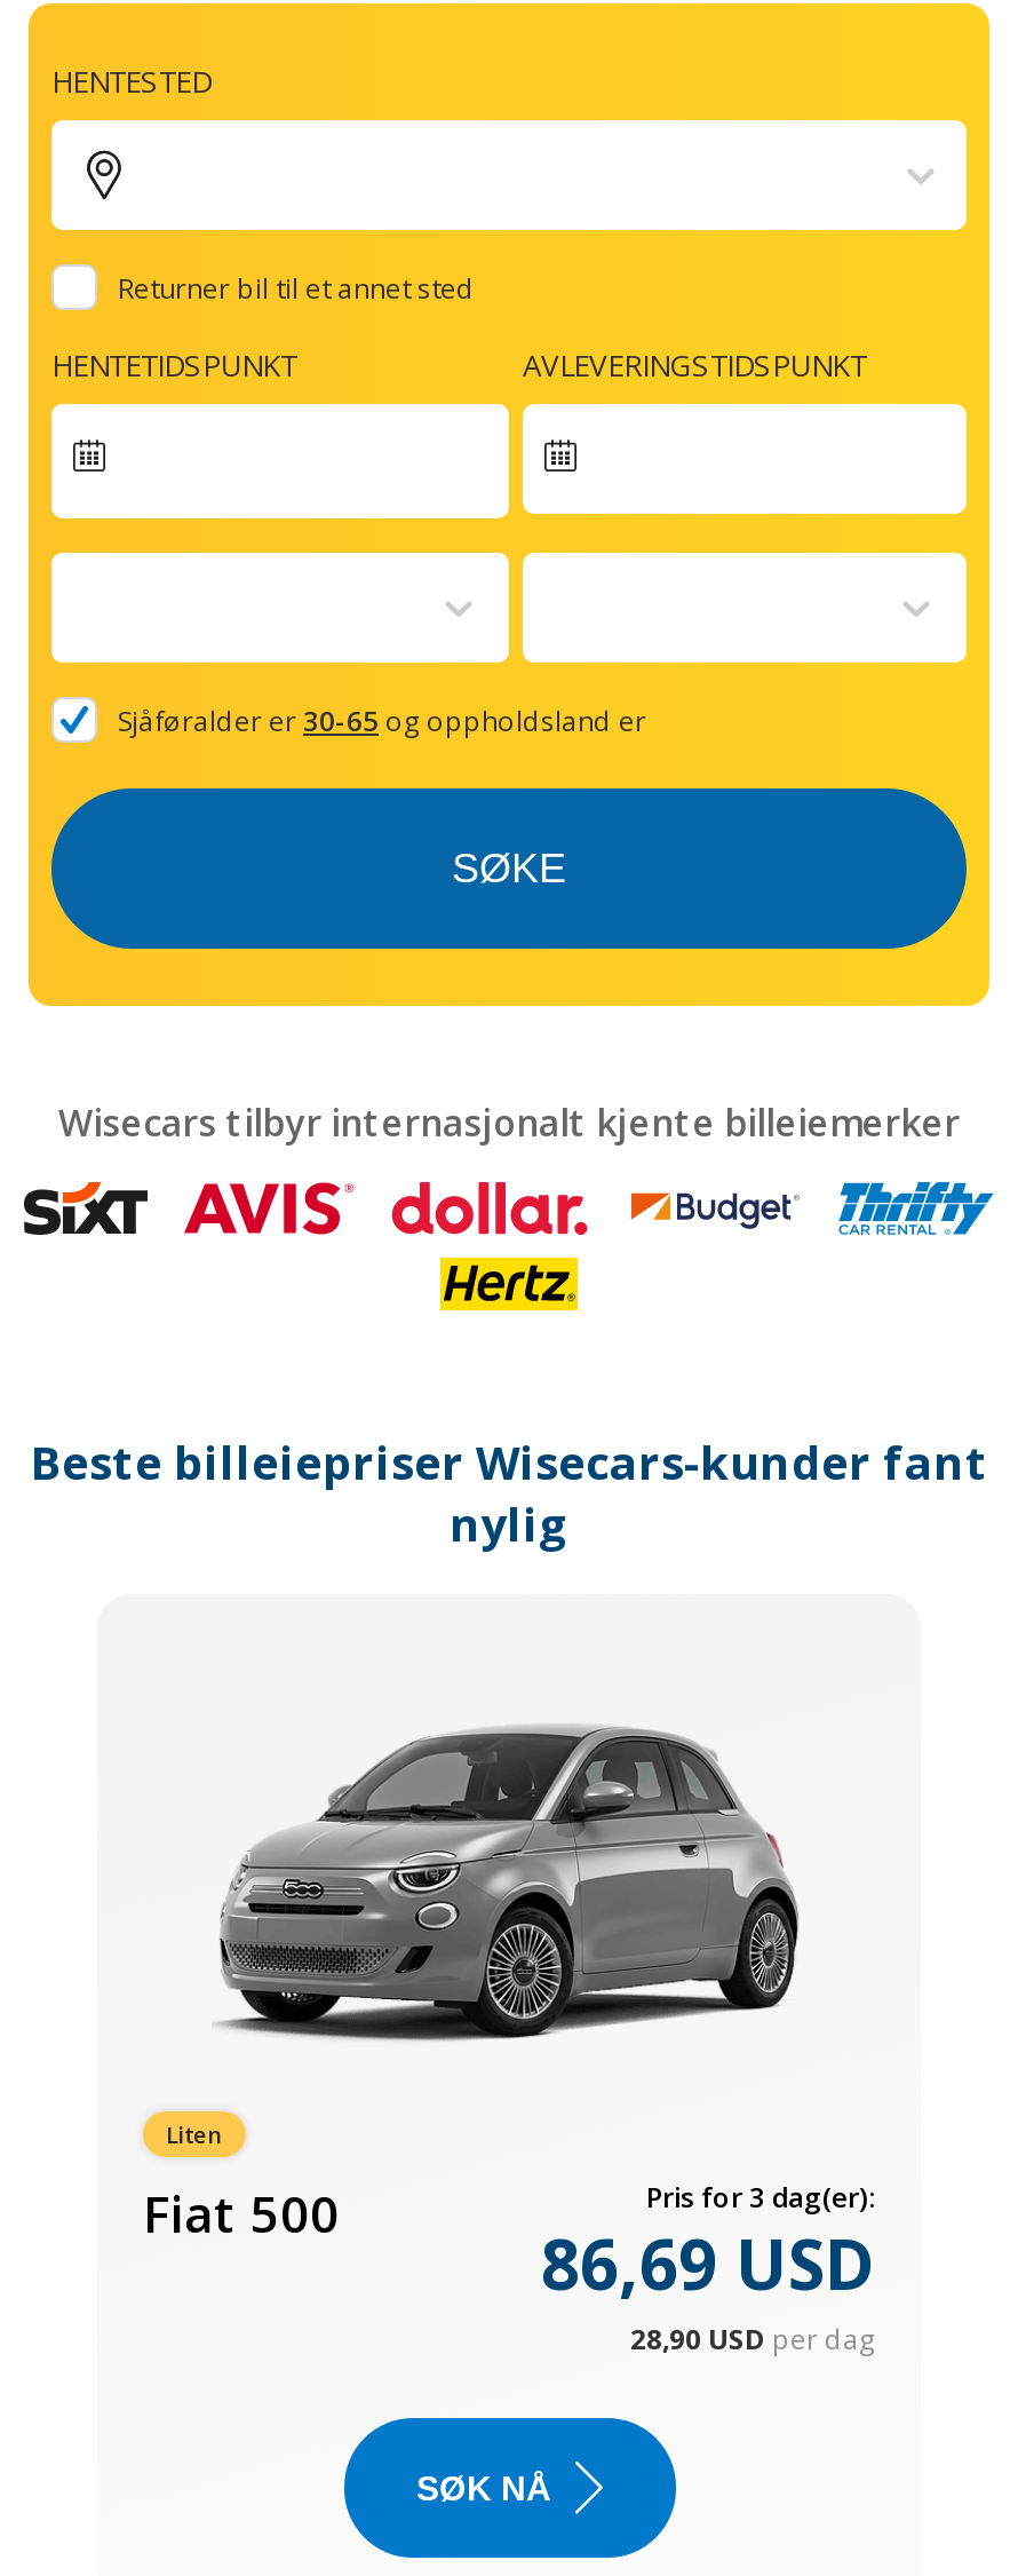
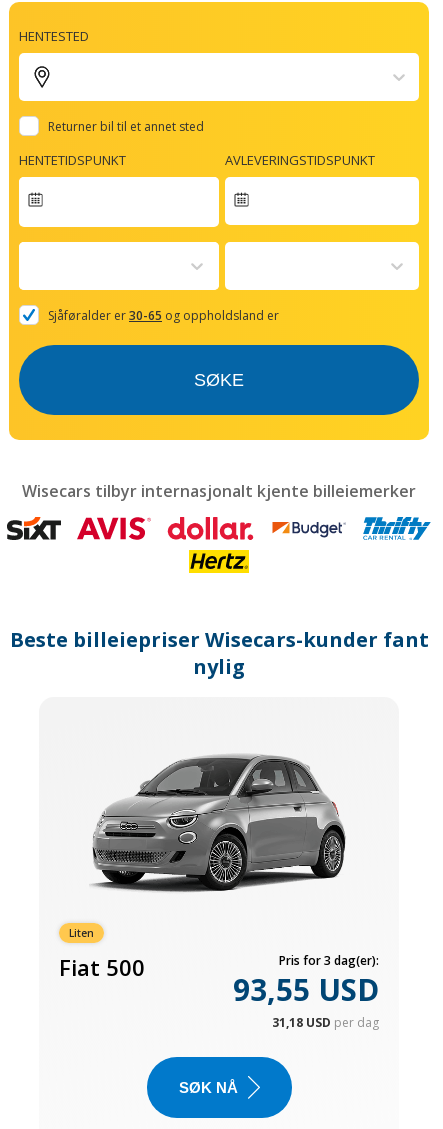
- 86,69 USD
+ 93,55 USD

- 28,90 USD per dag
+ 31,18 USD per dag
